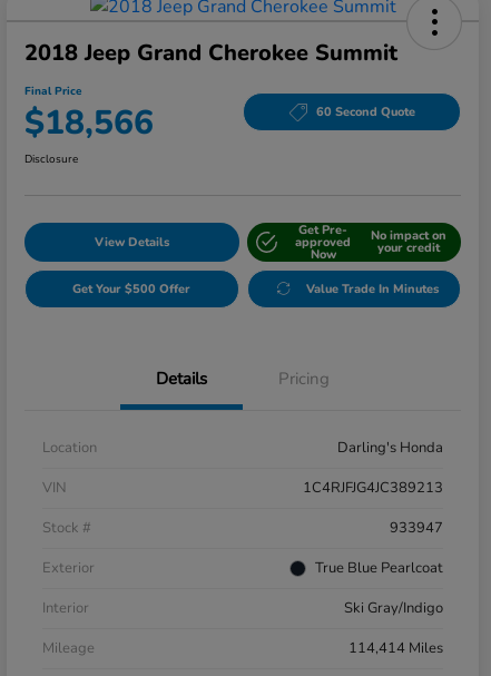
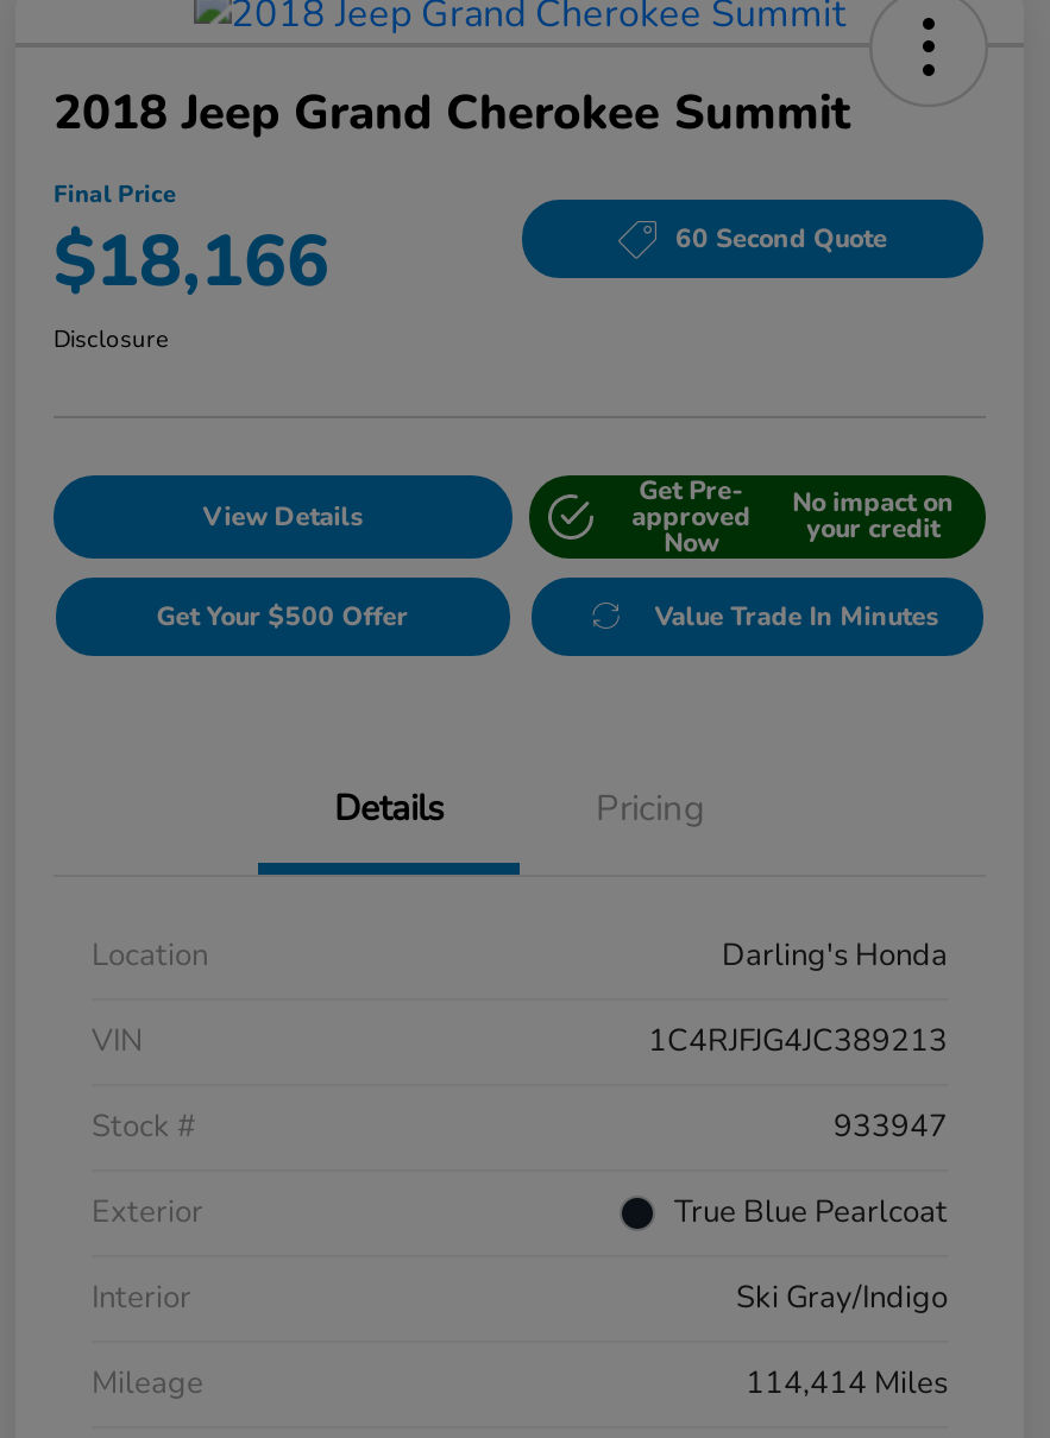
- $18,566
+ $18,166
